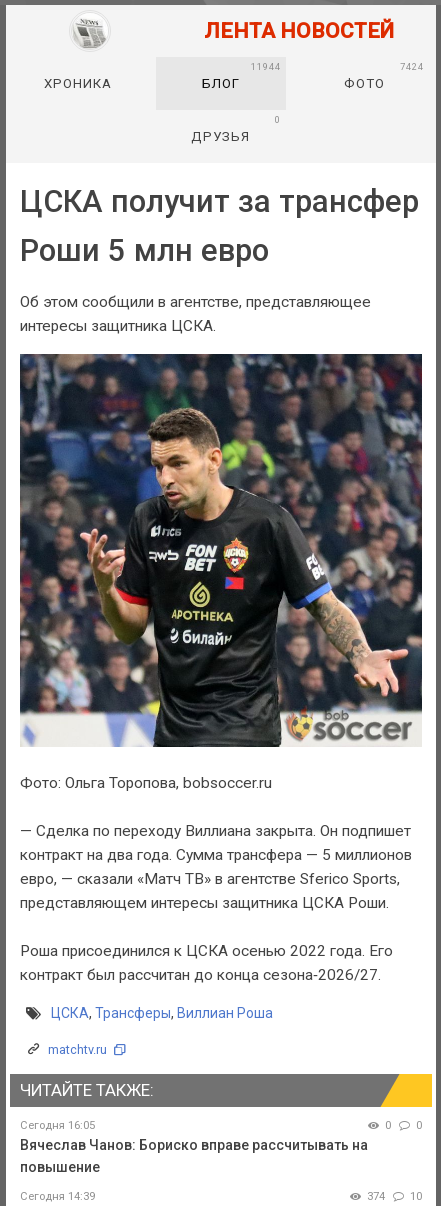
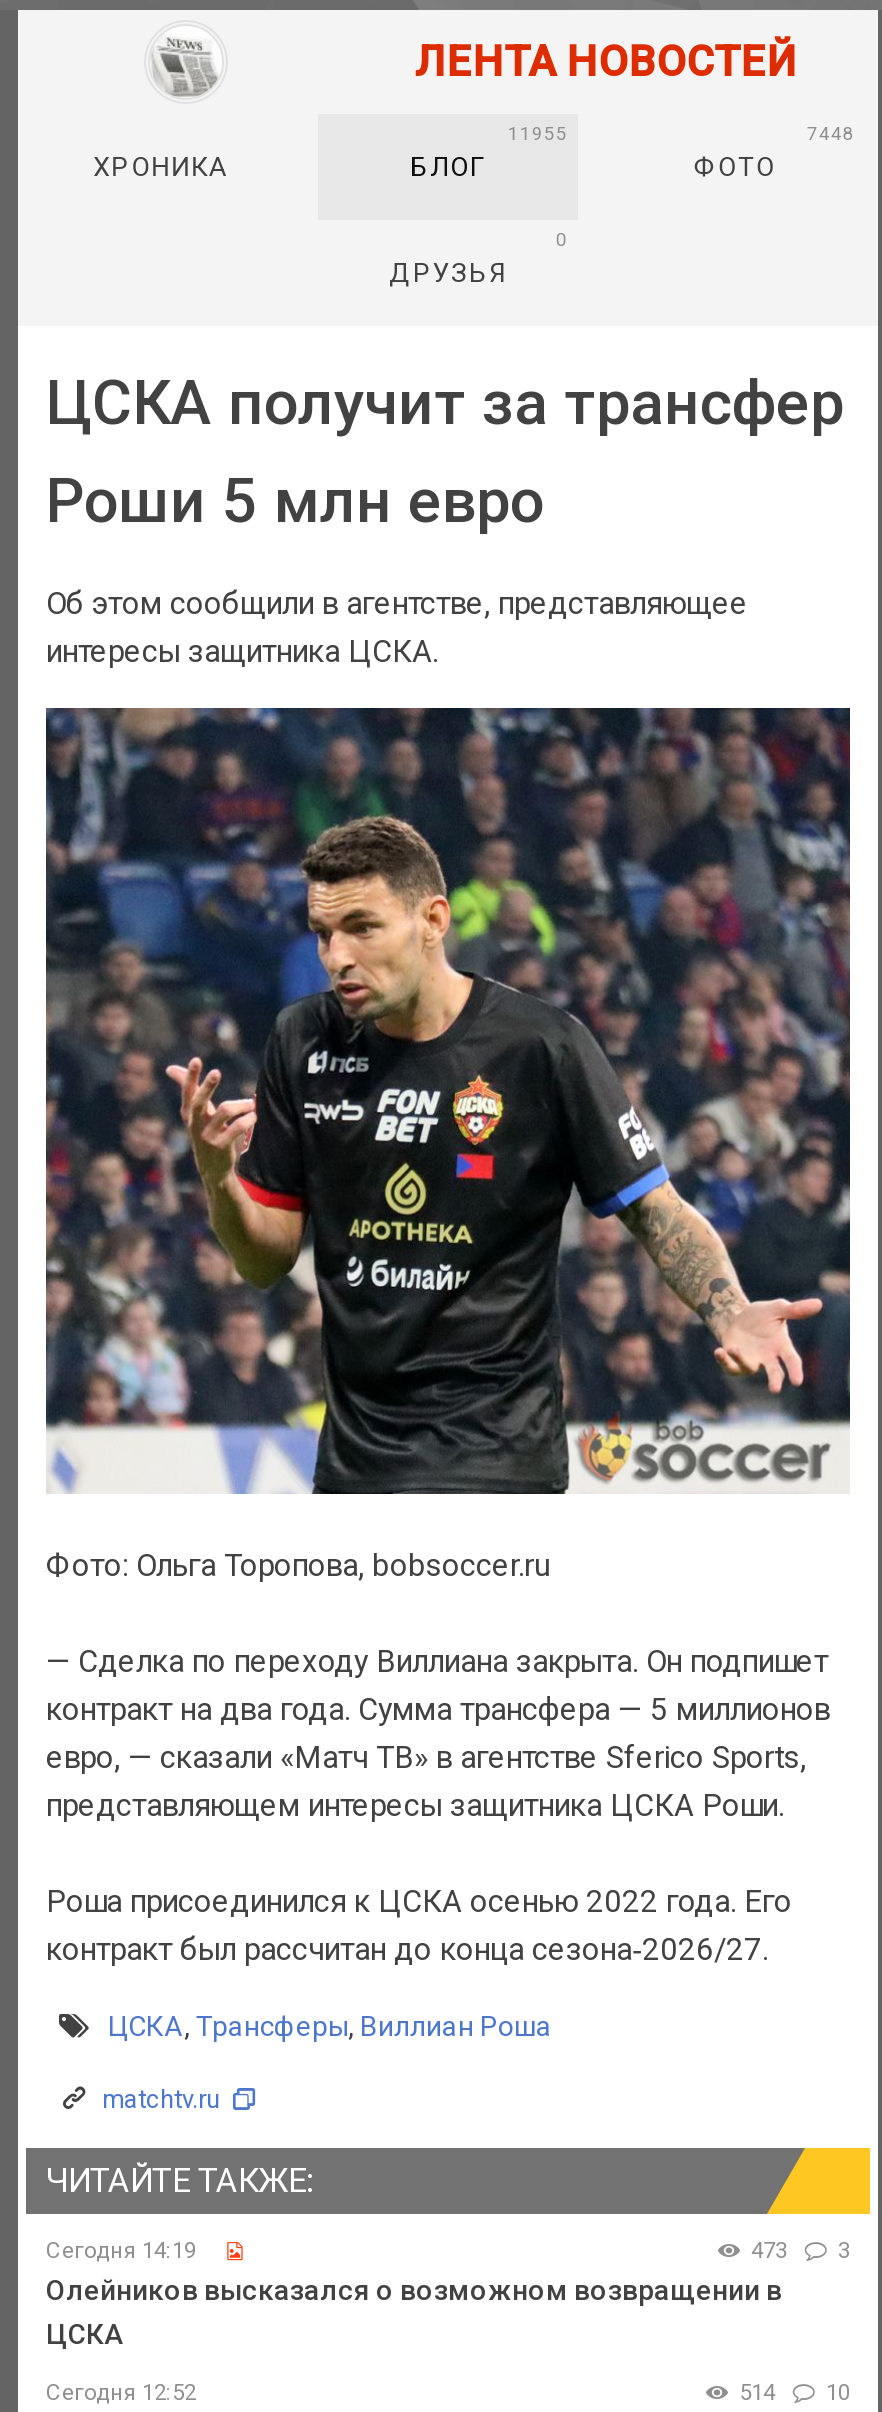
- 11944
+ 11955

- 7424
+ 7448

- Сегодня 16:05
- 0
- 0
- Вячеслав Чанов: Бориско вправе рассчитывать на
- повышение
+ Сегодня 14:19
+ 473
+ 3
+ Олейников высказался о возможном возвращении в
+ ЦСКА

- Сегодня 14:39
- 374
+ Сегодня 12:52
+ 514
